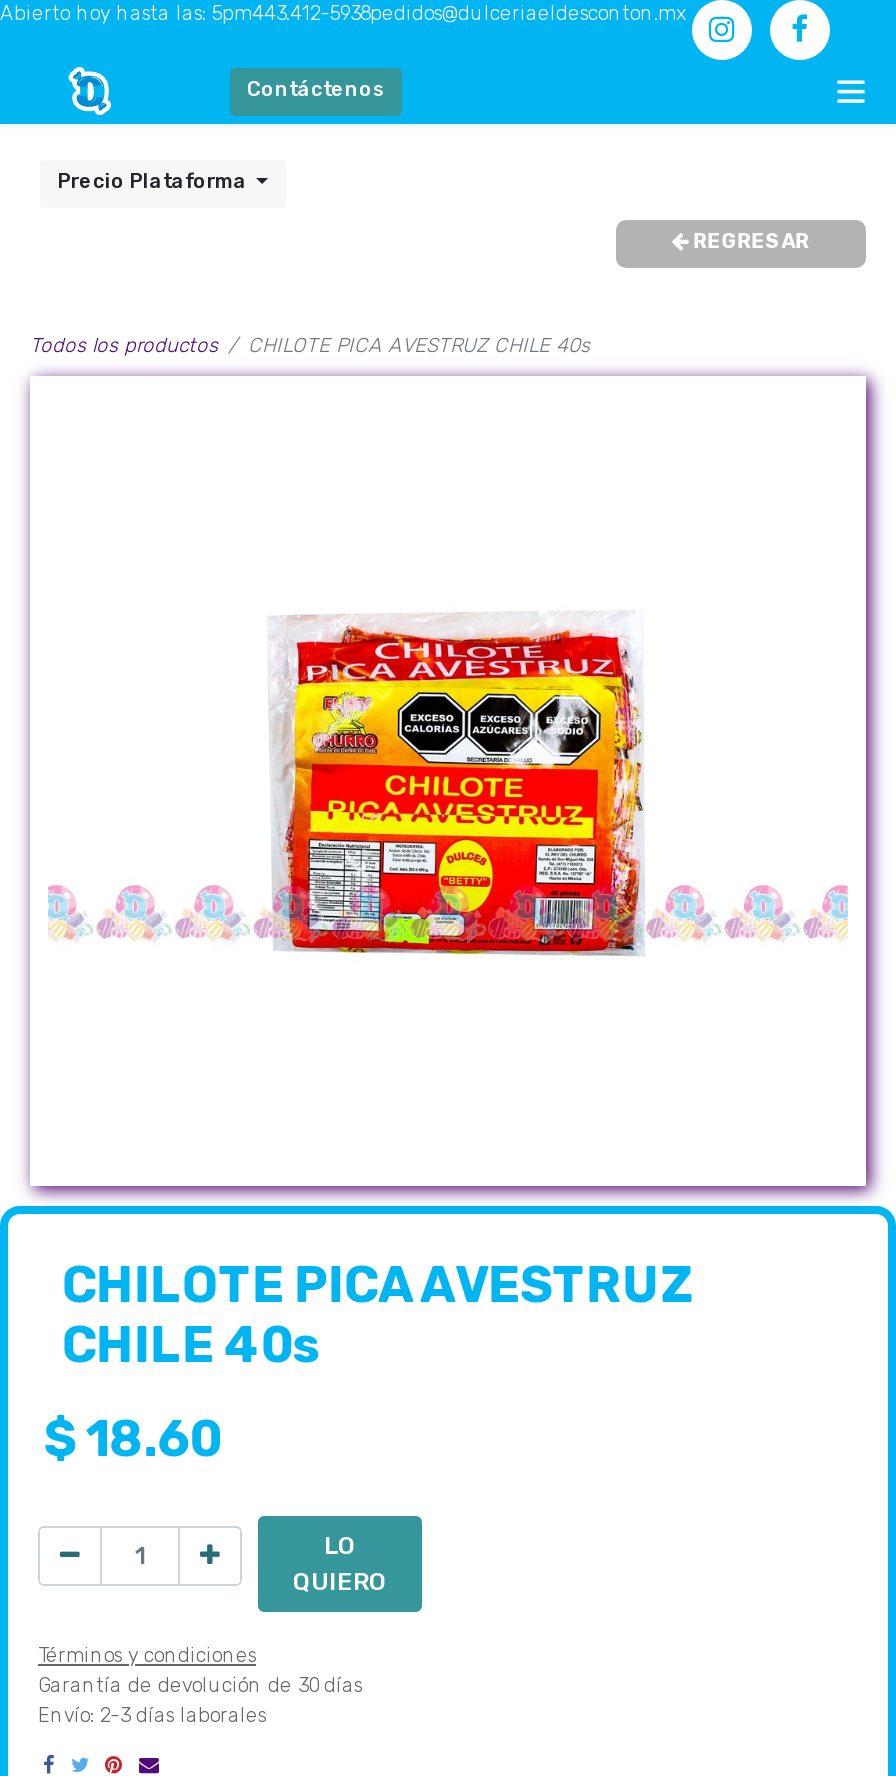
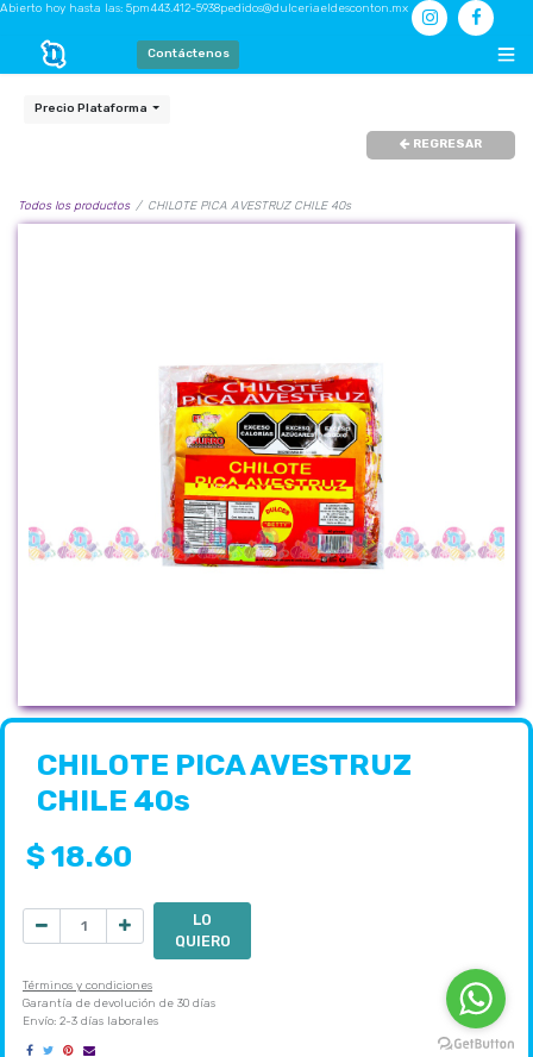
+ [image]
